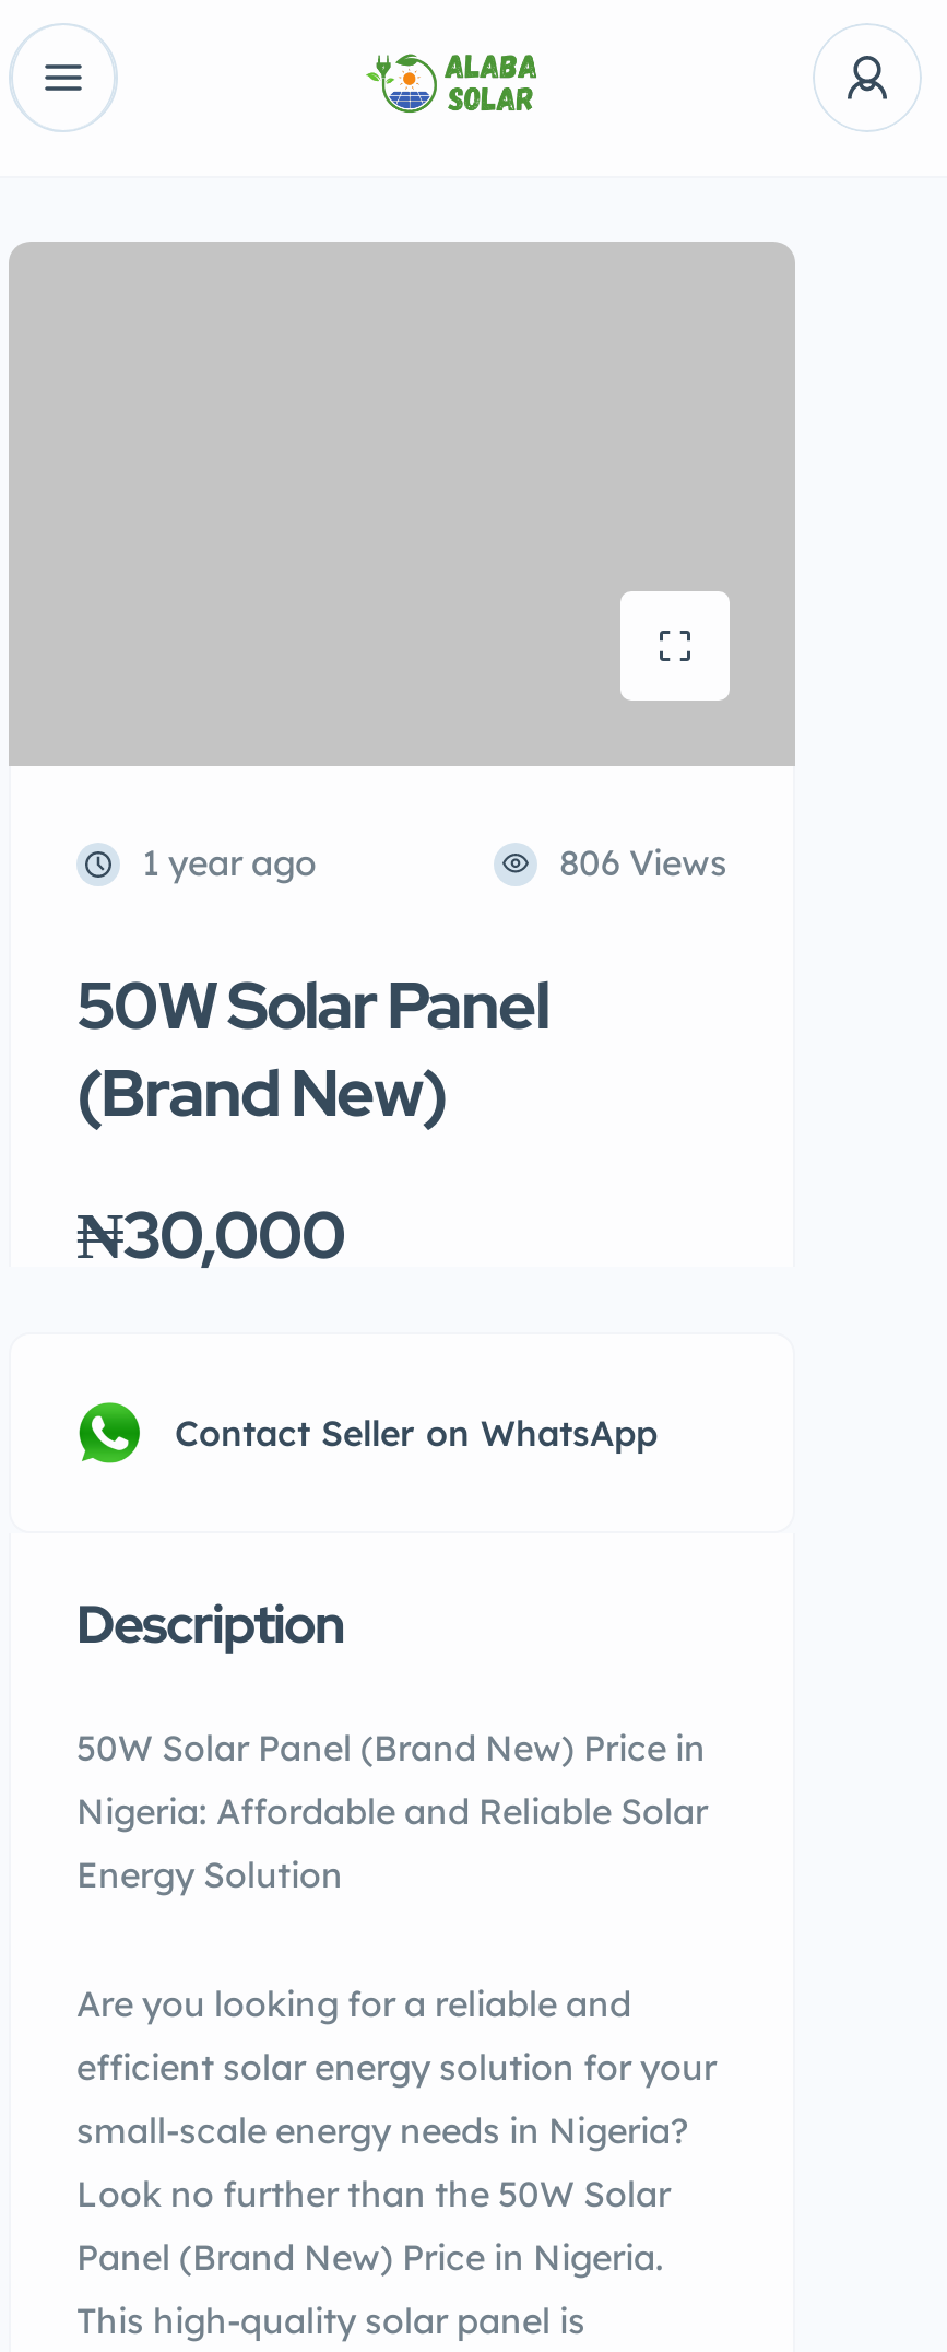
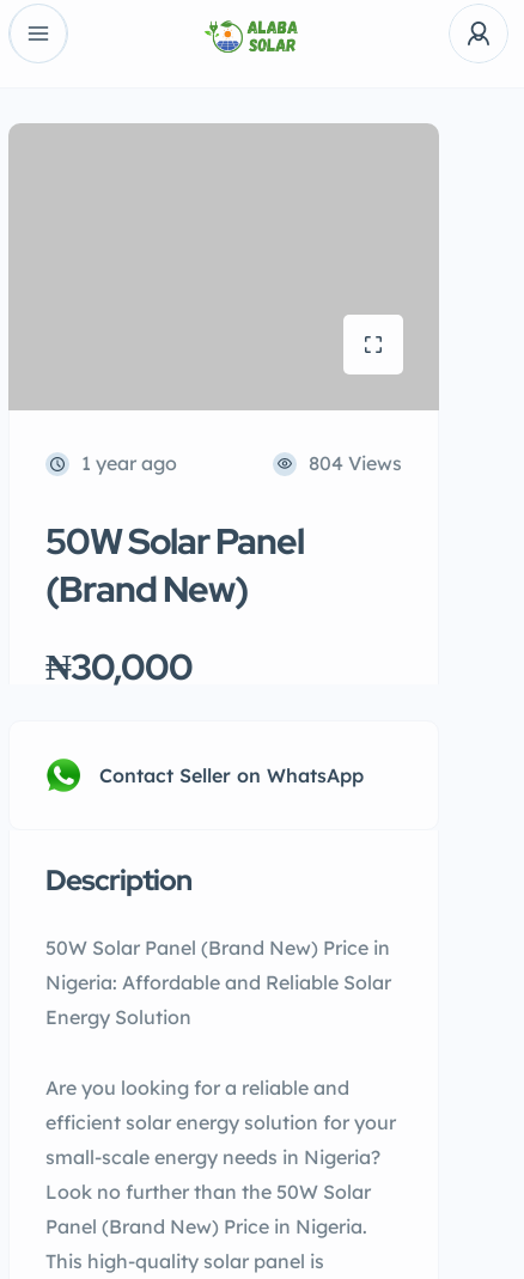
- 806 Views
+ 804 Views
